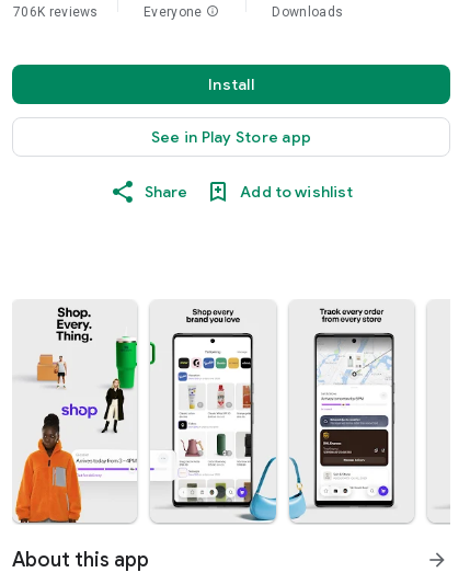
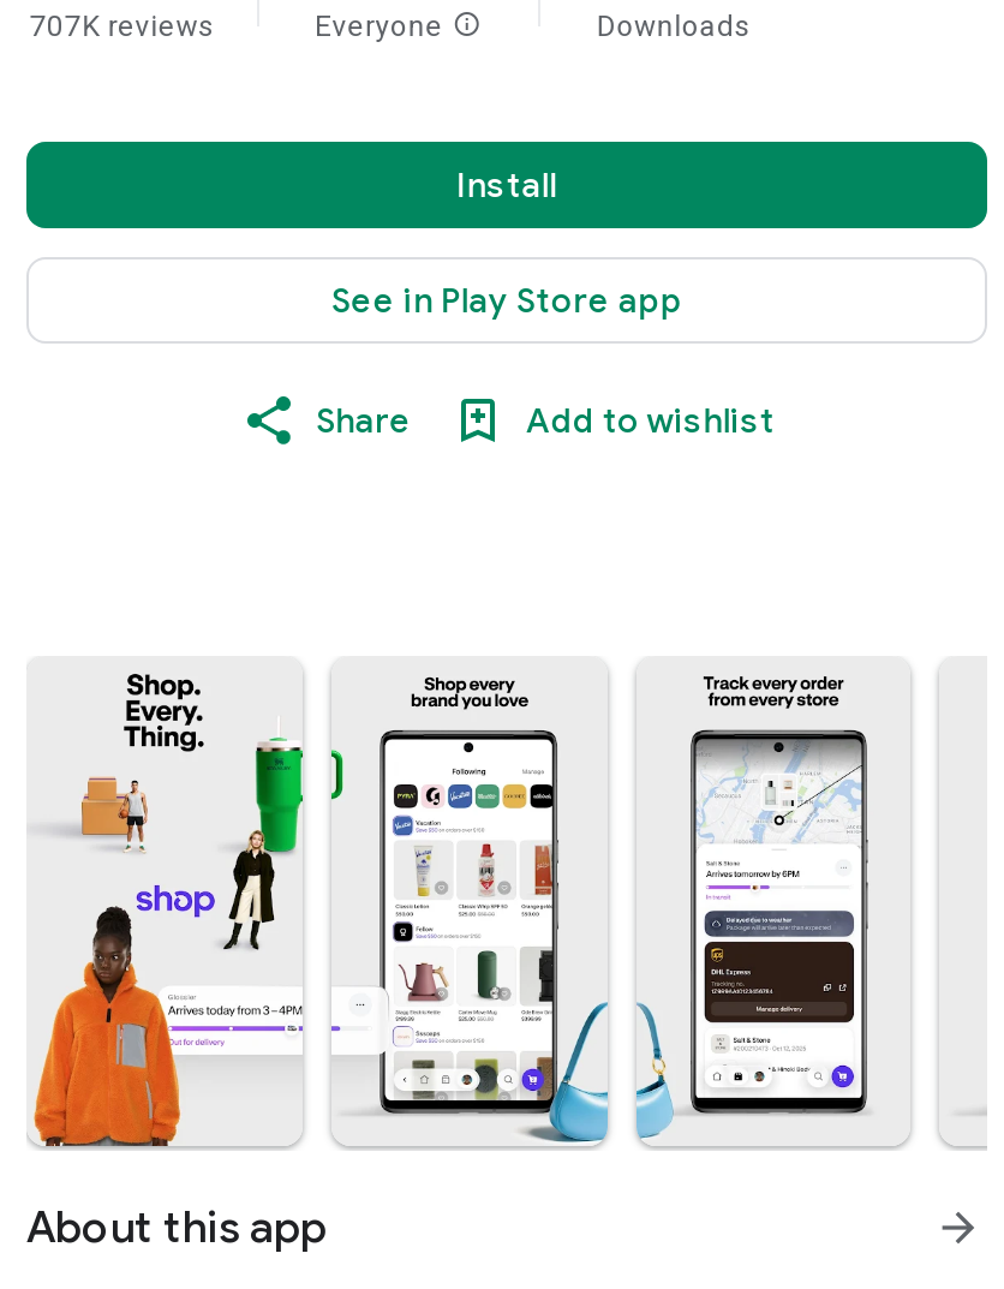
- 706K reviews
+ 707K reviews
